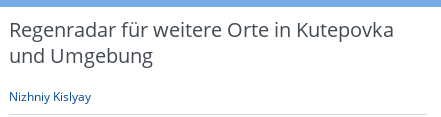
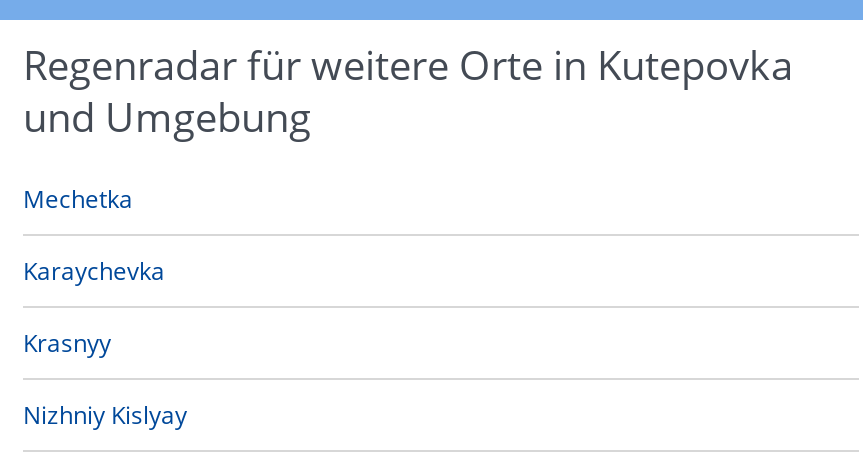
+ Mechetka
+ Karaychevka
+ Krasnyy
